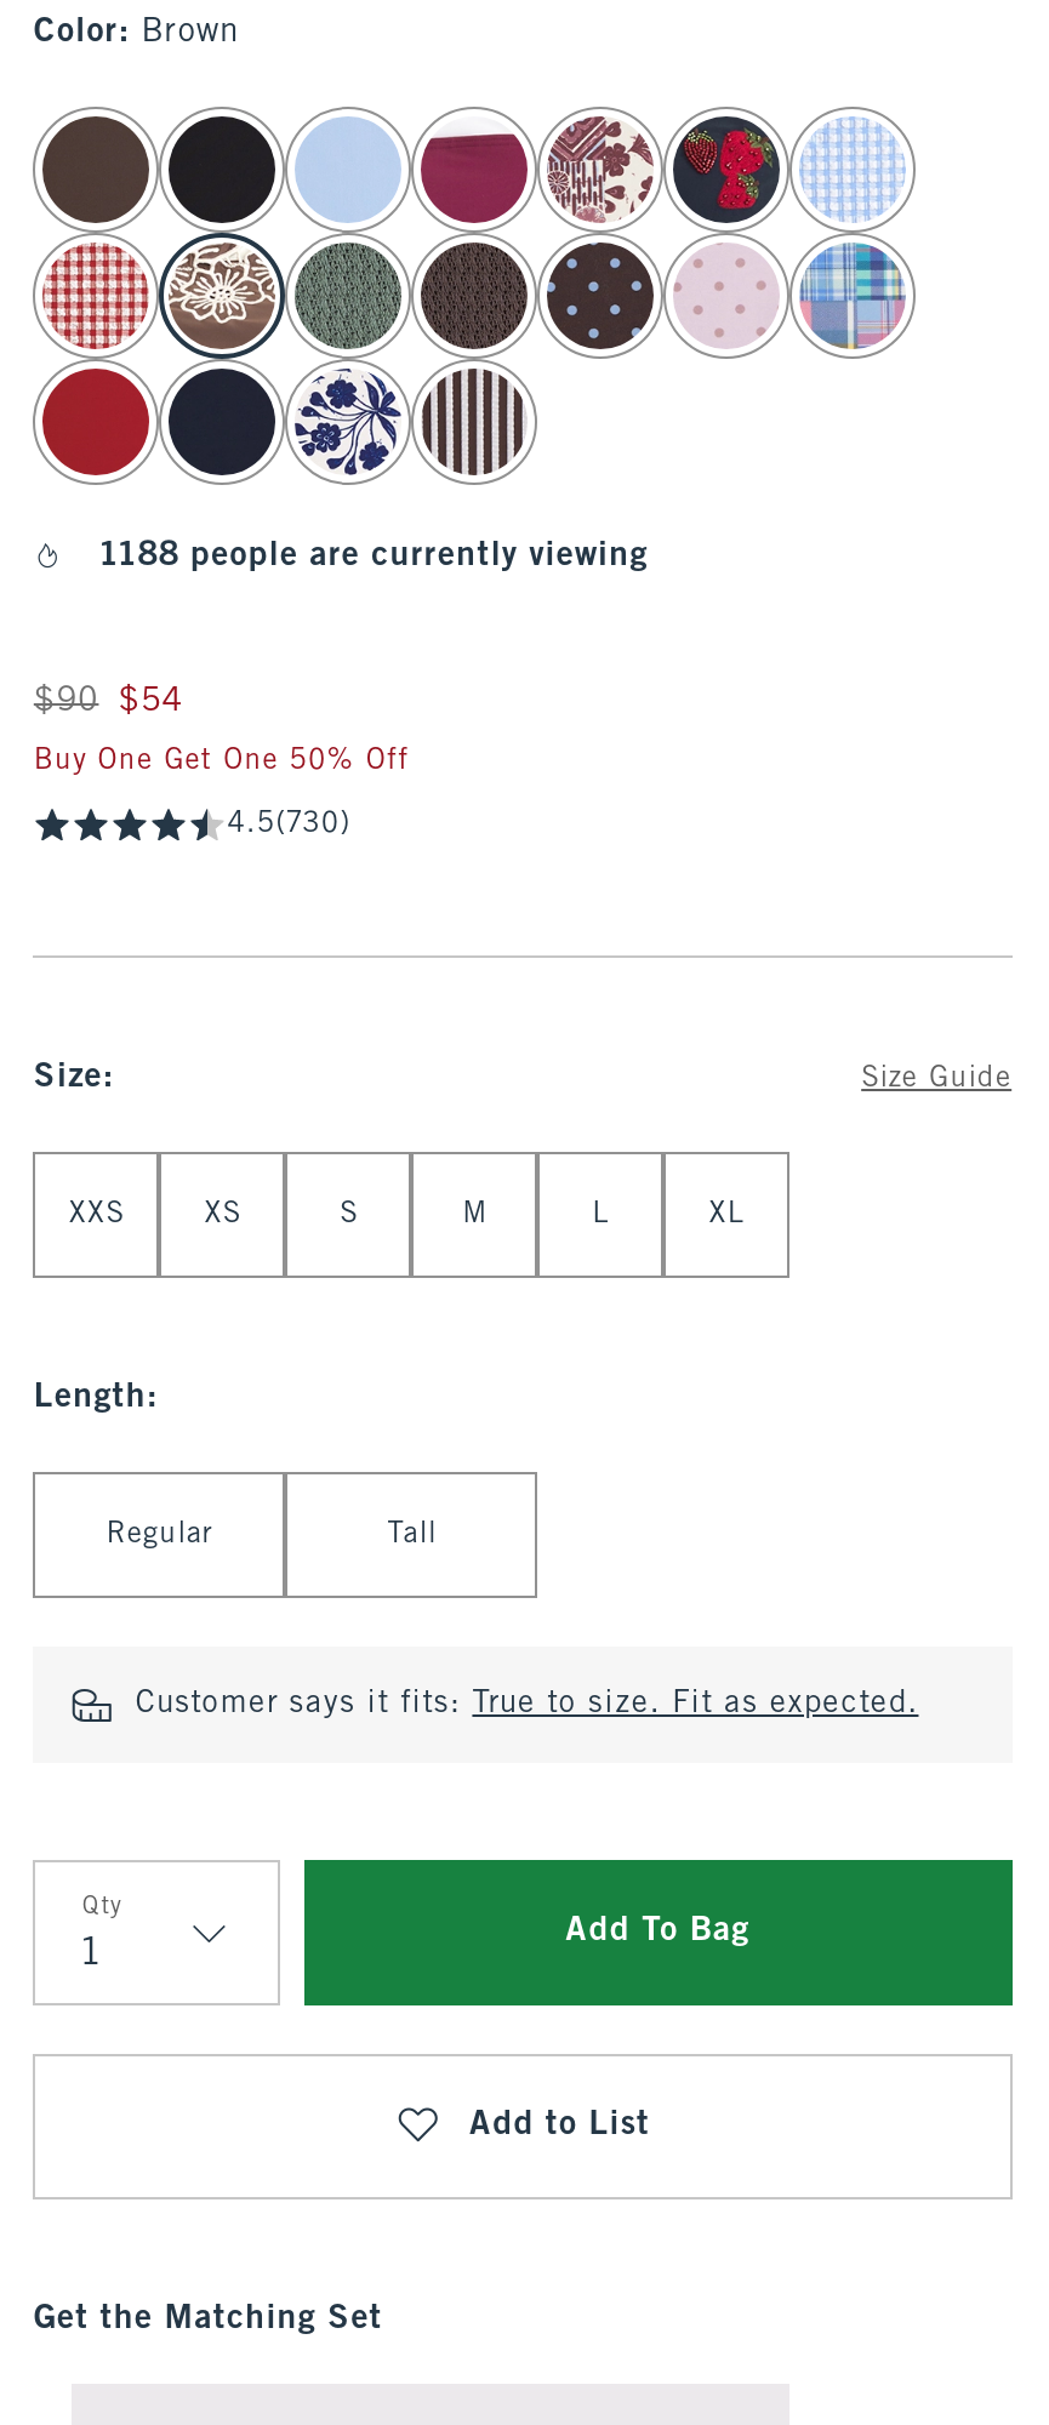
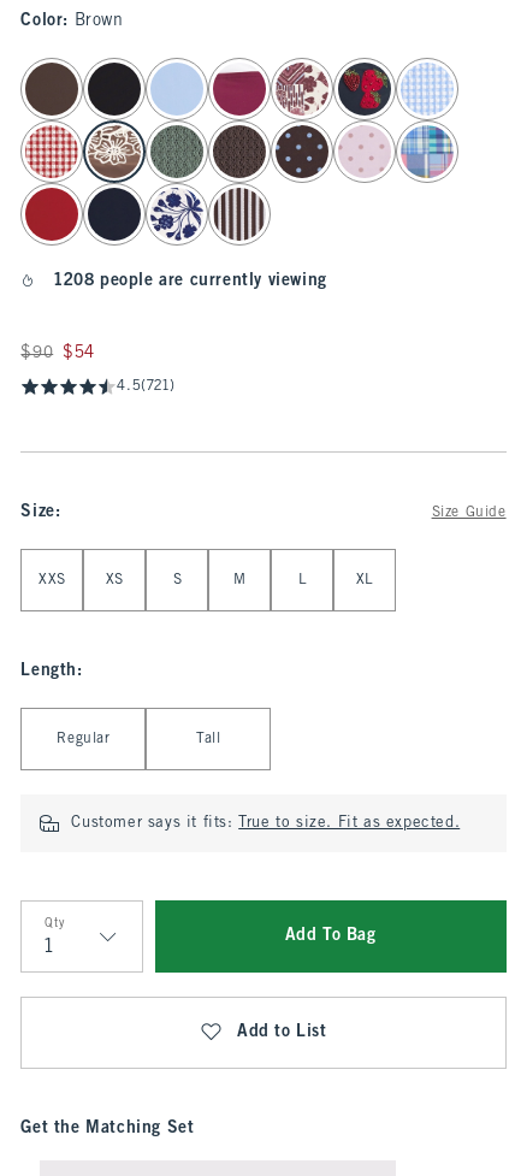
- 1188 people are currently viewing
+ 1208 people are currently viewing

- Buy One Get One 50% Off
- 4.5(730)
+ 4.5(721)
